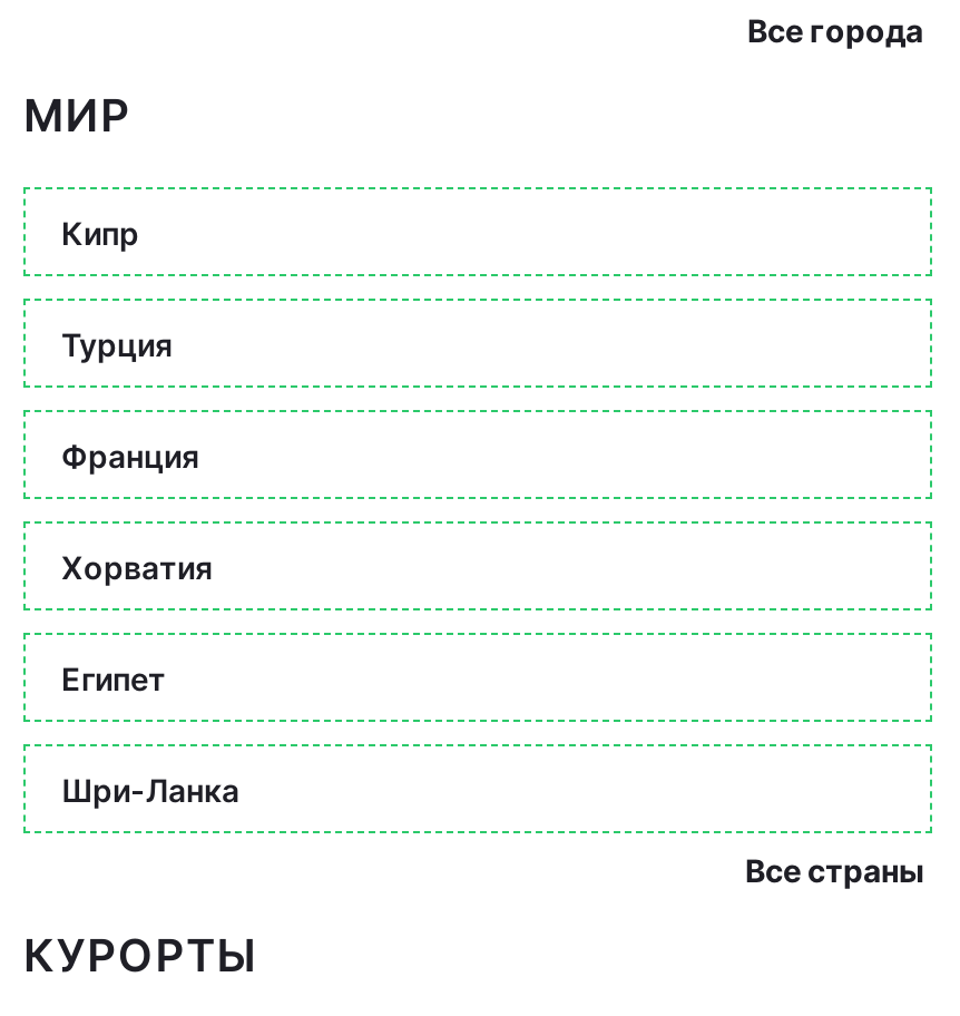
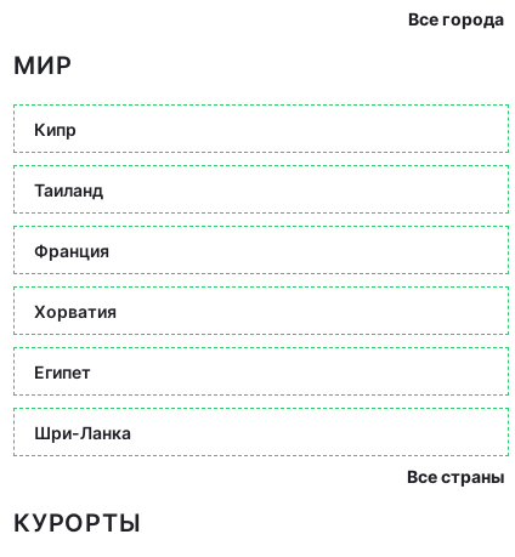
- Турция
+ Таиланд
